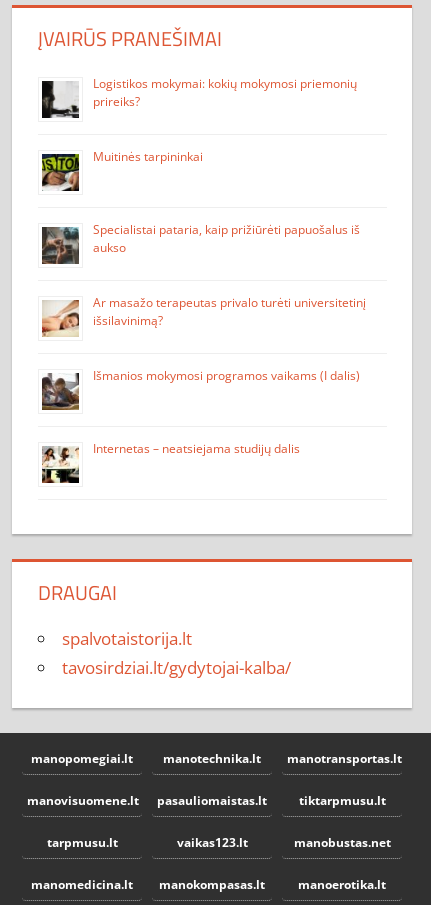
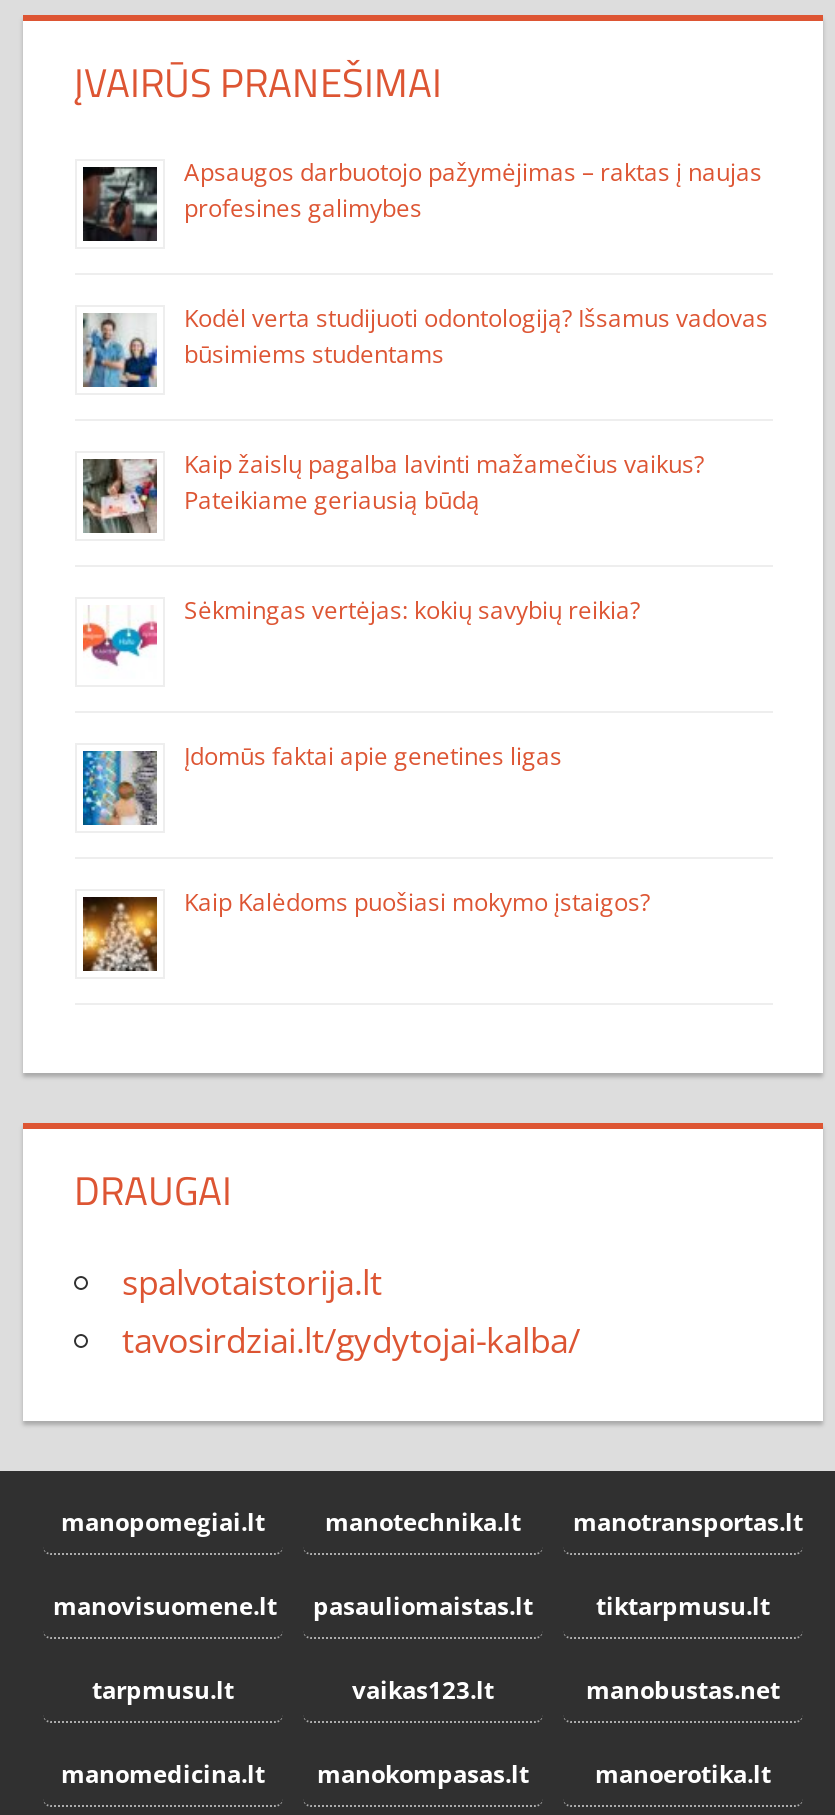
- [image]
- Logistikos mokymai: kokių mokymosi priemonių
- prireiks?
+ [image]
+ Apsaugos darbuotojo pažymėjimas – raktas į naujas
+ profesines galimybes

- [image]
- Muitinės tarpininkai
+ [image]
+ Kodėl verta studijuoti odontologiją? Išsamus vadovas
+ būsimiems studentams

- [image]
- Specialistai pataria, kaip prižiūrėti papuošalus iš
- aukso
+ [image]
+ Kaip žaislų pagalba lavinti mažamečius vaikus?
+ Pateikiame geriausią būdą

- [image]
- Ar masažo terapeutas privalo turėti universitetinį
- išsilavinimą?
+ [image]
+ Sėkmingas vertėjas: kokių savybių reikia?

- [image]
- Išmanios mokymosi programos vaikams (I dalis)
+ [image]
+ Įdomūs faktai apie genetines ligas

- [image]
- Internetas – neatsiejama studijų dalis
+ [image]
+ Kaip Kalėdoms puošiasi mokymo įstaigos?
